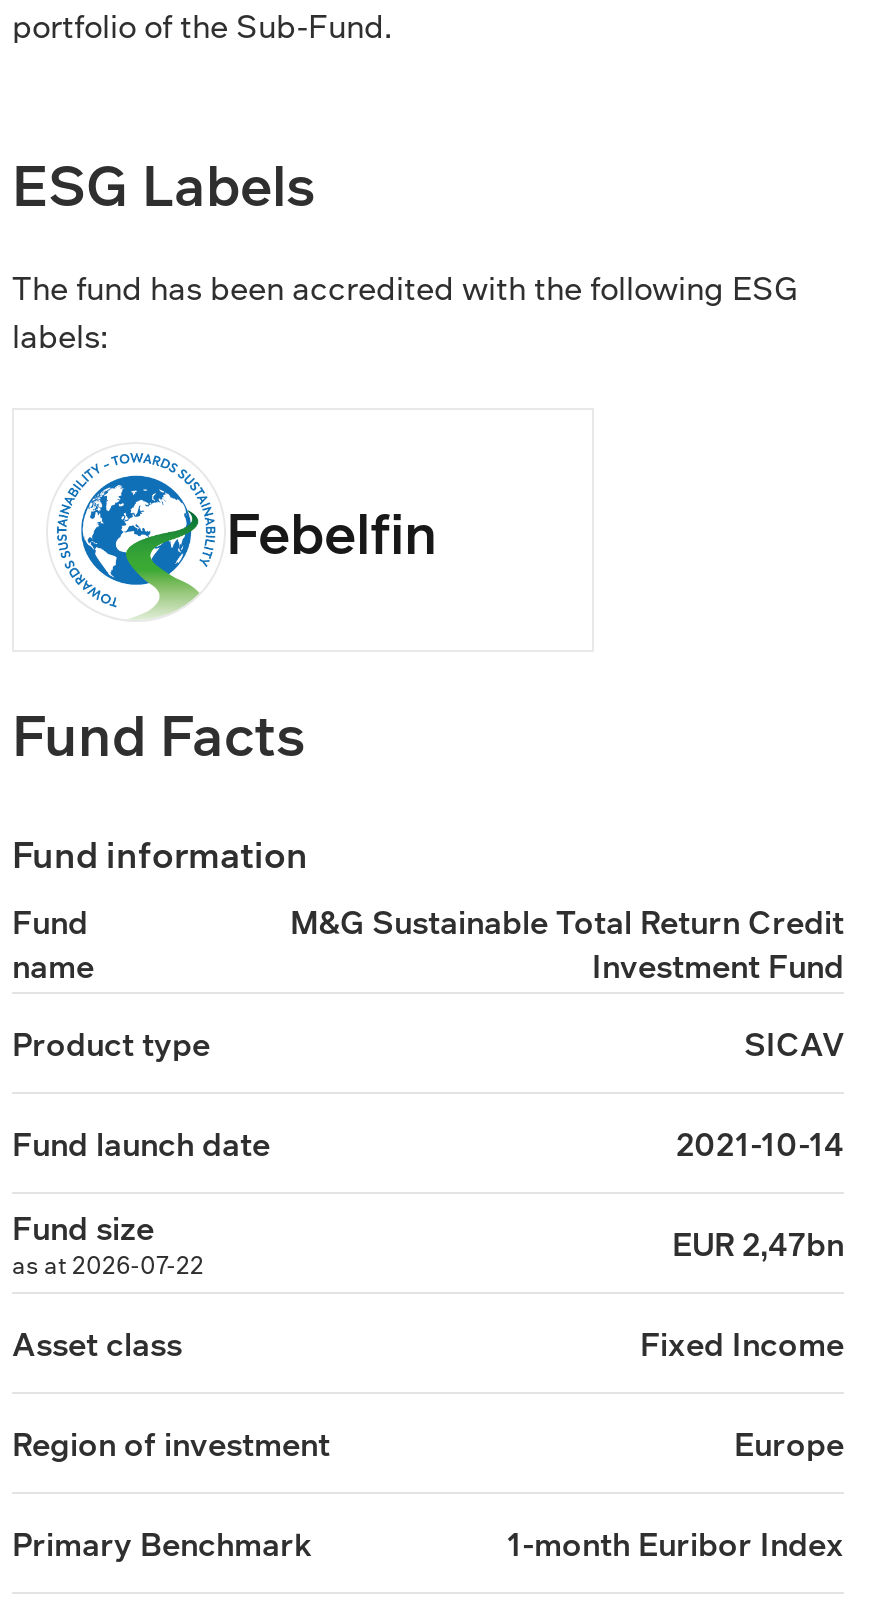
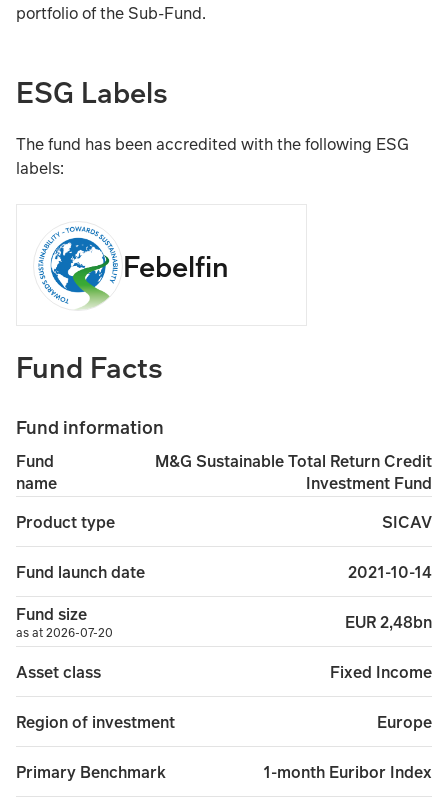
- EUR 2,47bn
+ EUR 2,48bn

- as at 2026-07-22
+ as at 2026-07-20
